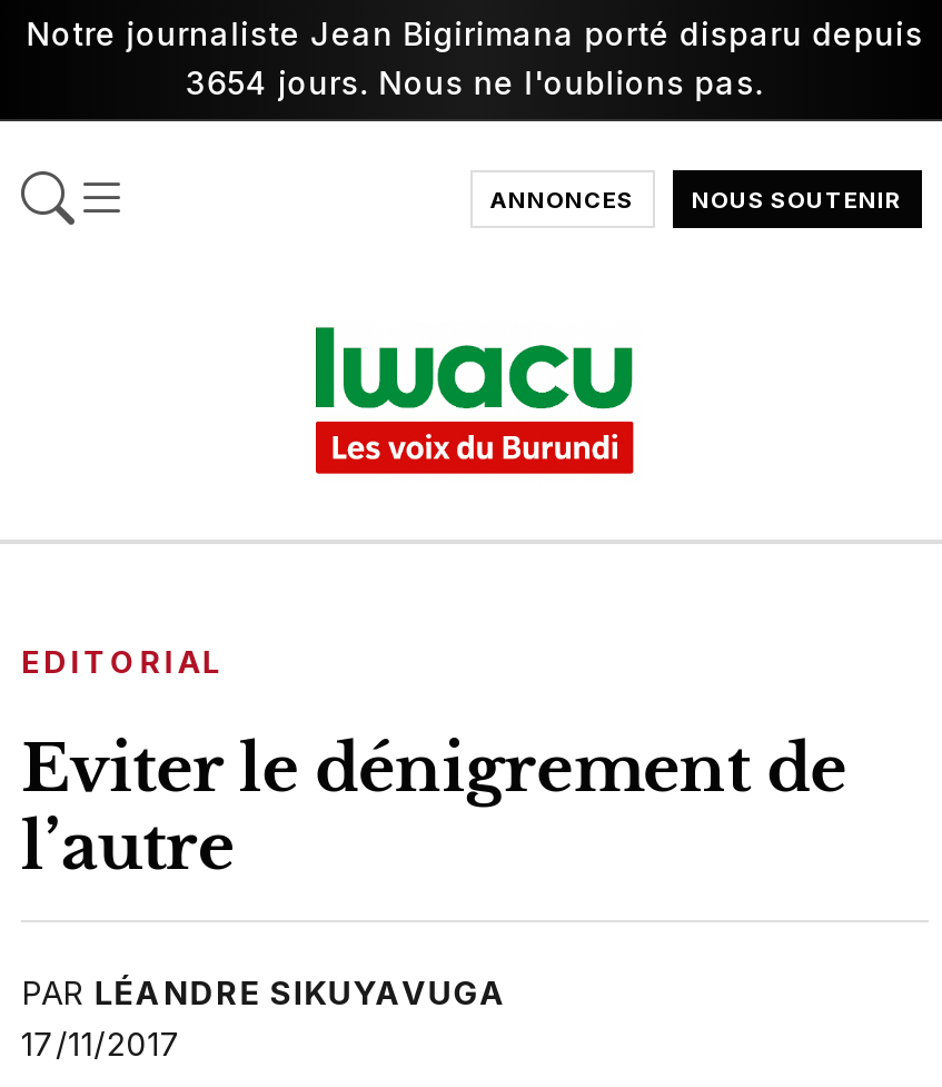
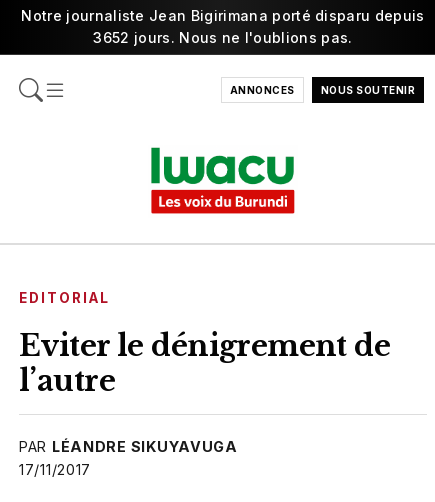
- 3654 jours. Nous ne l'oublions pas.
+ 3652 jours. Nous ne l'oublions pas.
